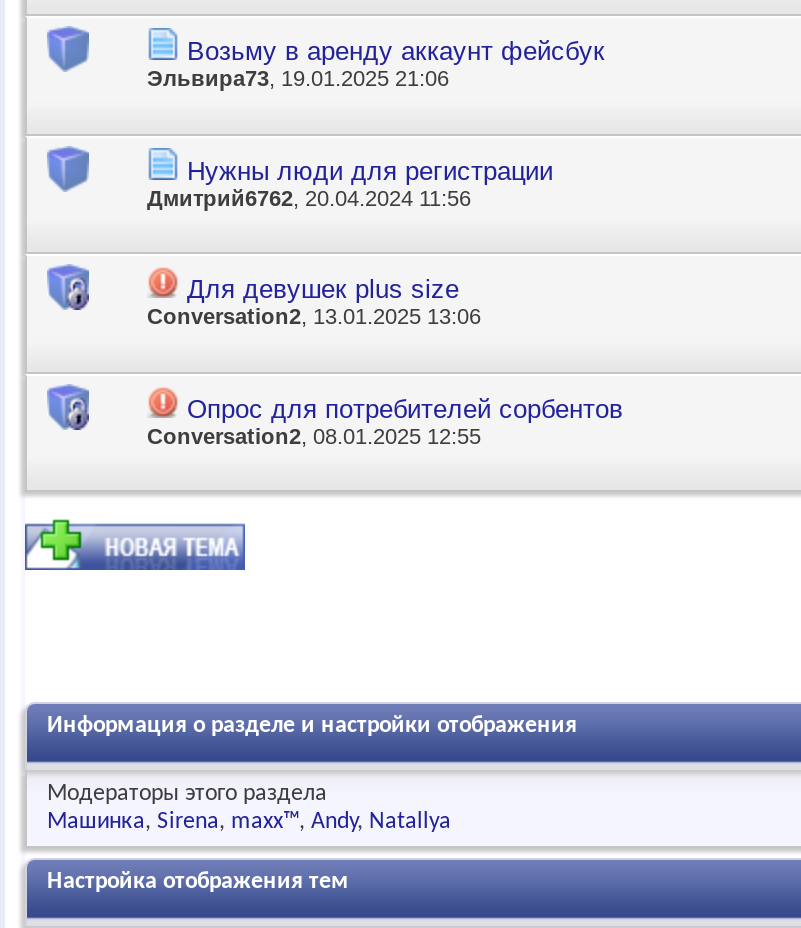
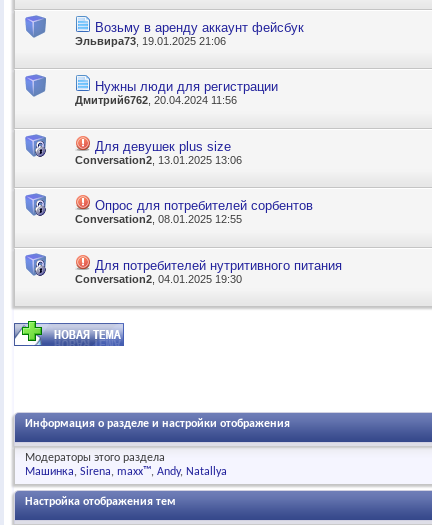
+ Для потребителей нутритивного питания
+ Conversation2, 04.01.2025 19:30
